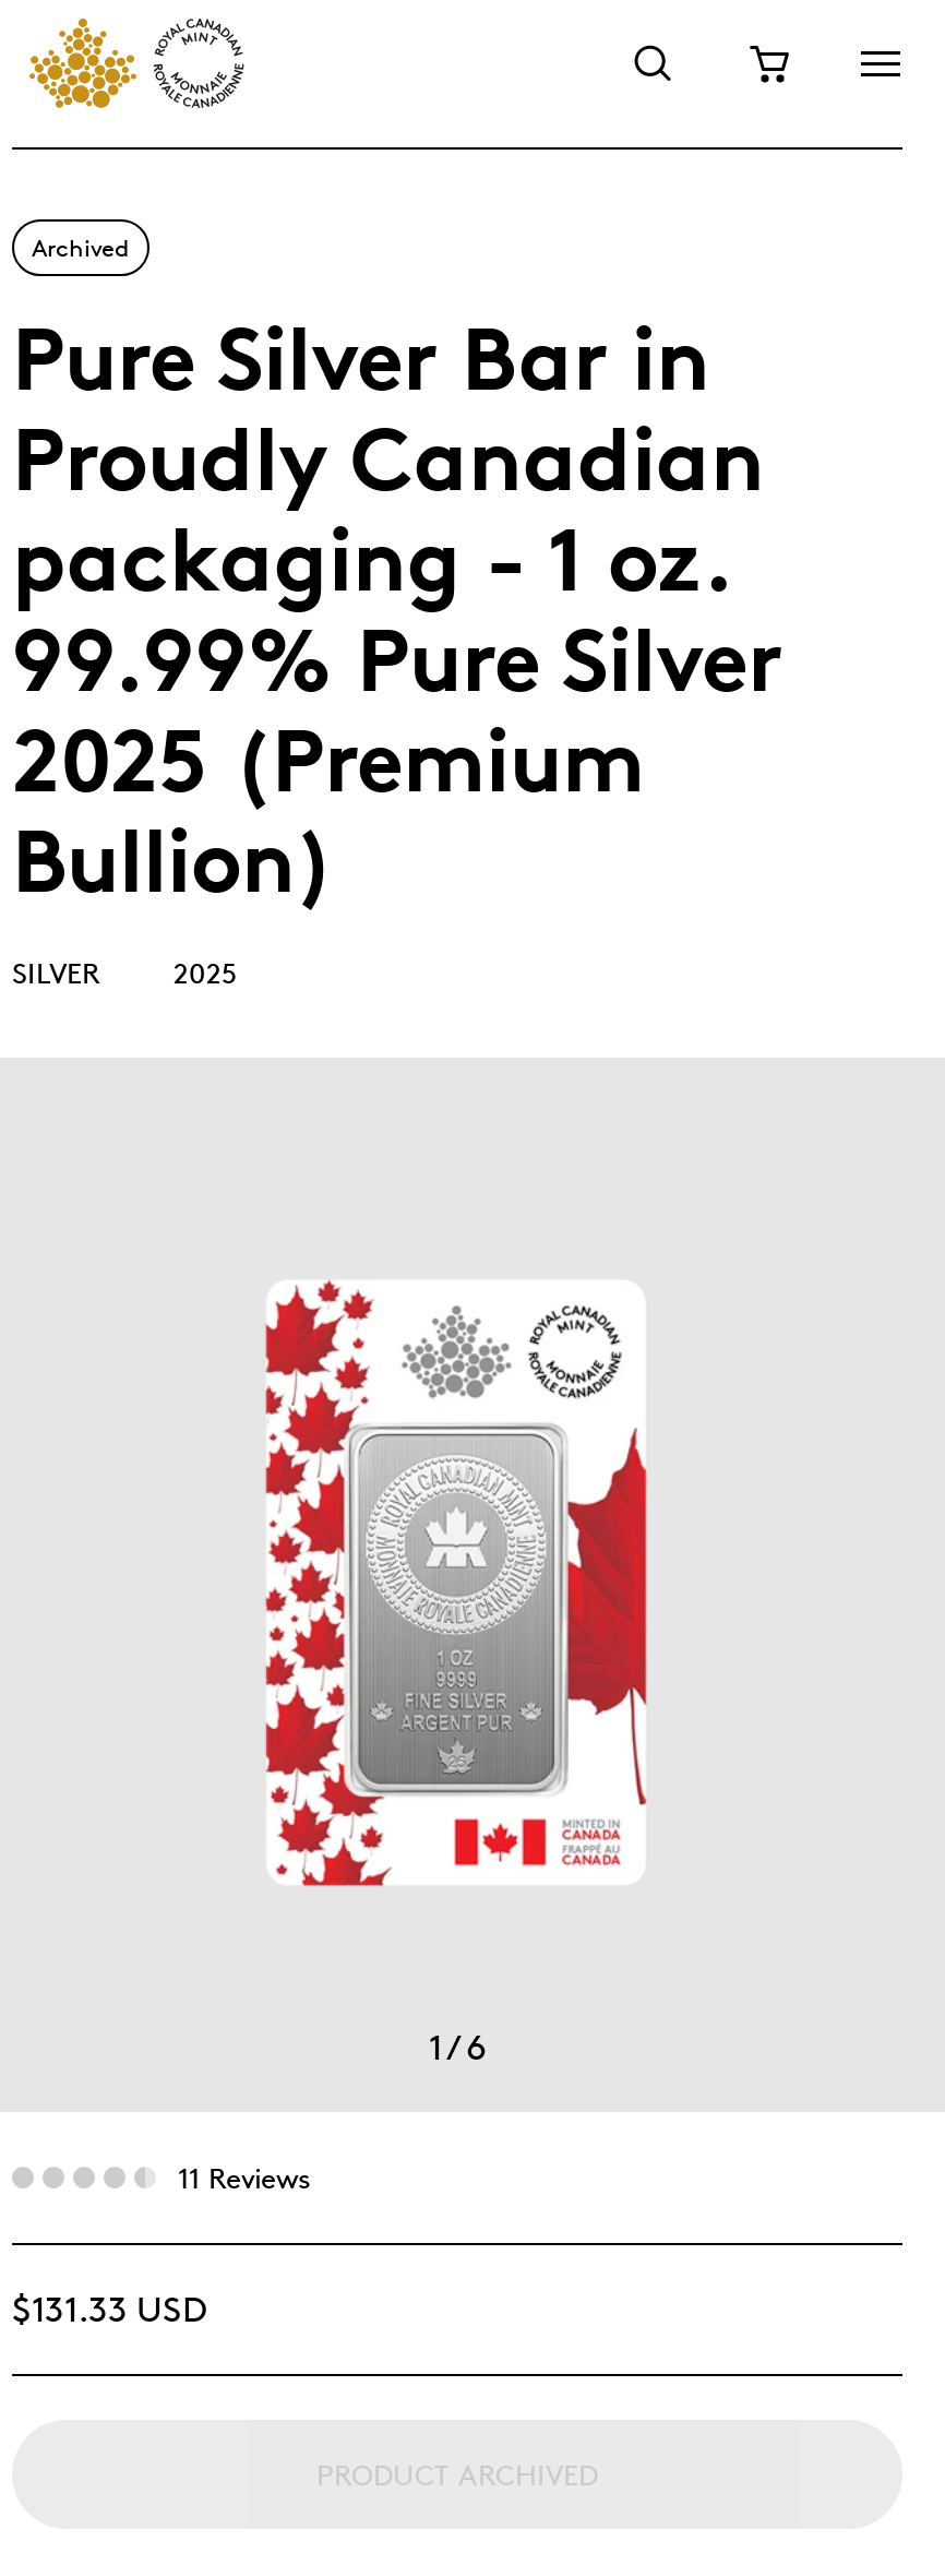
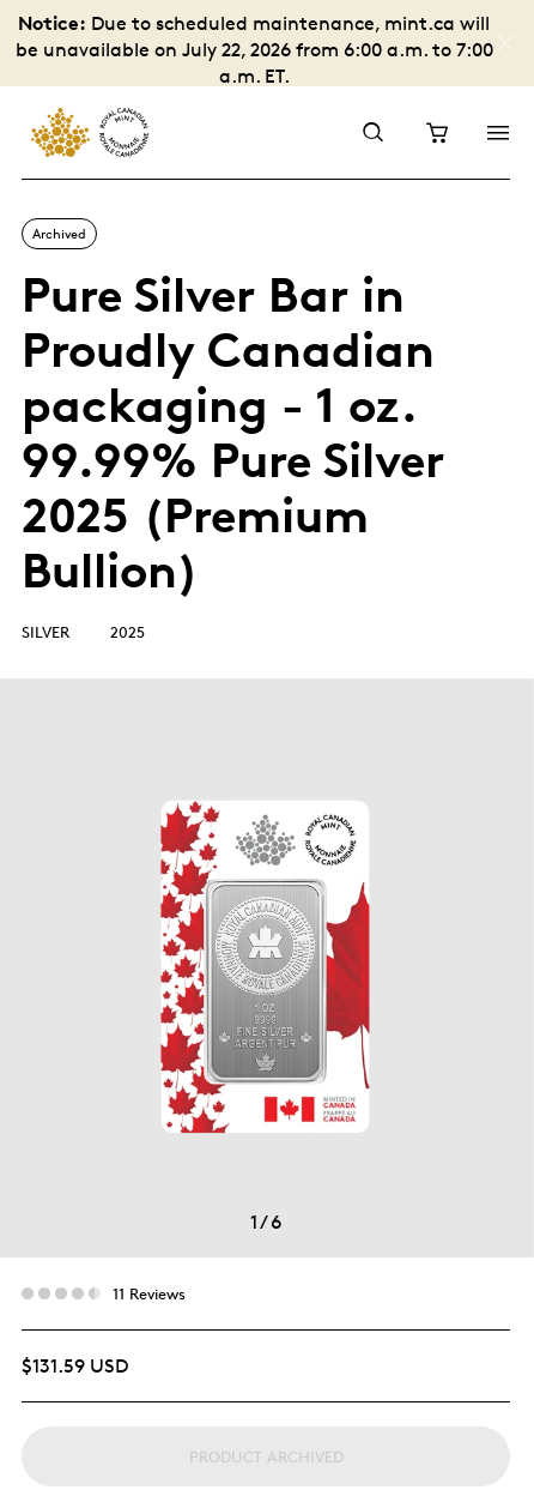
+ Notice: Due to scheduled maintenance, mint.ca will
+ be unavailable on July 22, 2026 from 6:00 a.m. to 7:00
+ a.m. ET.

- $131.33 USD
+ $131.59 USD
